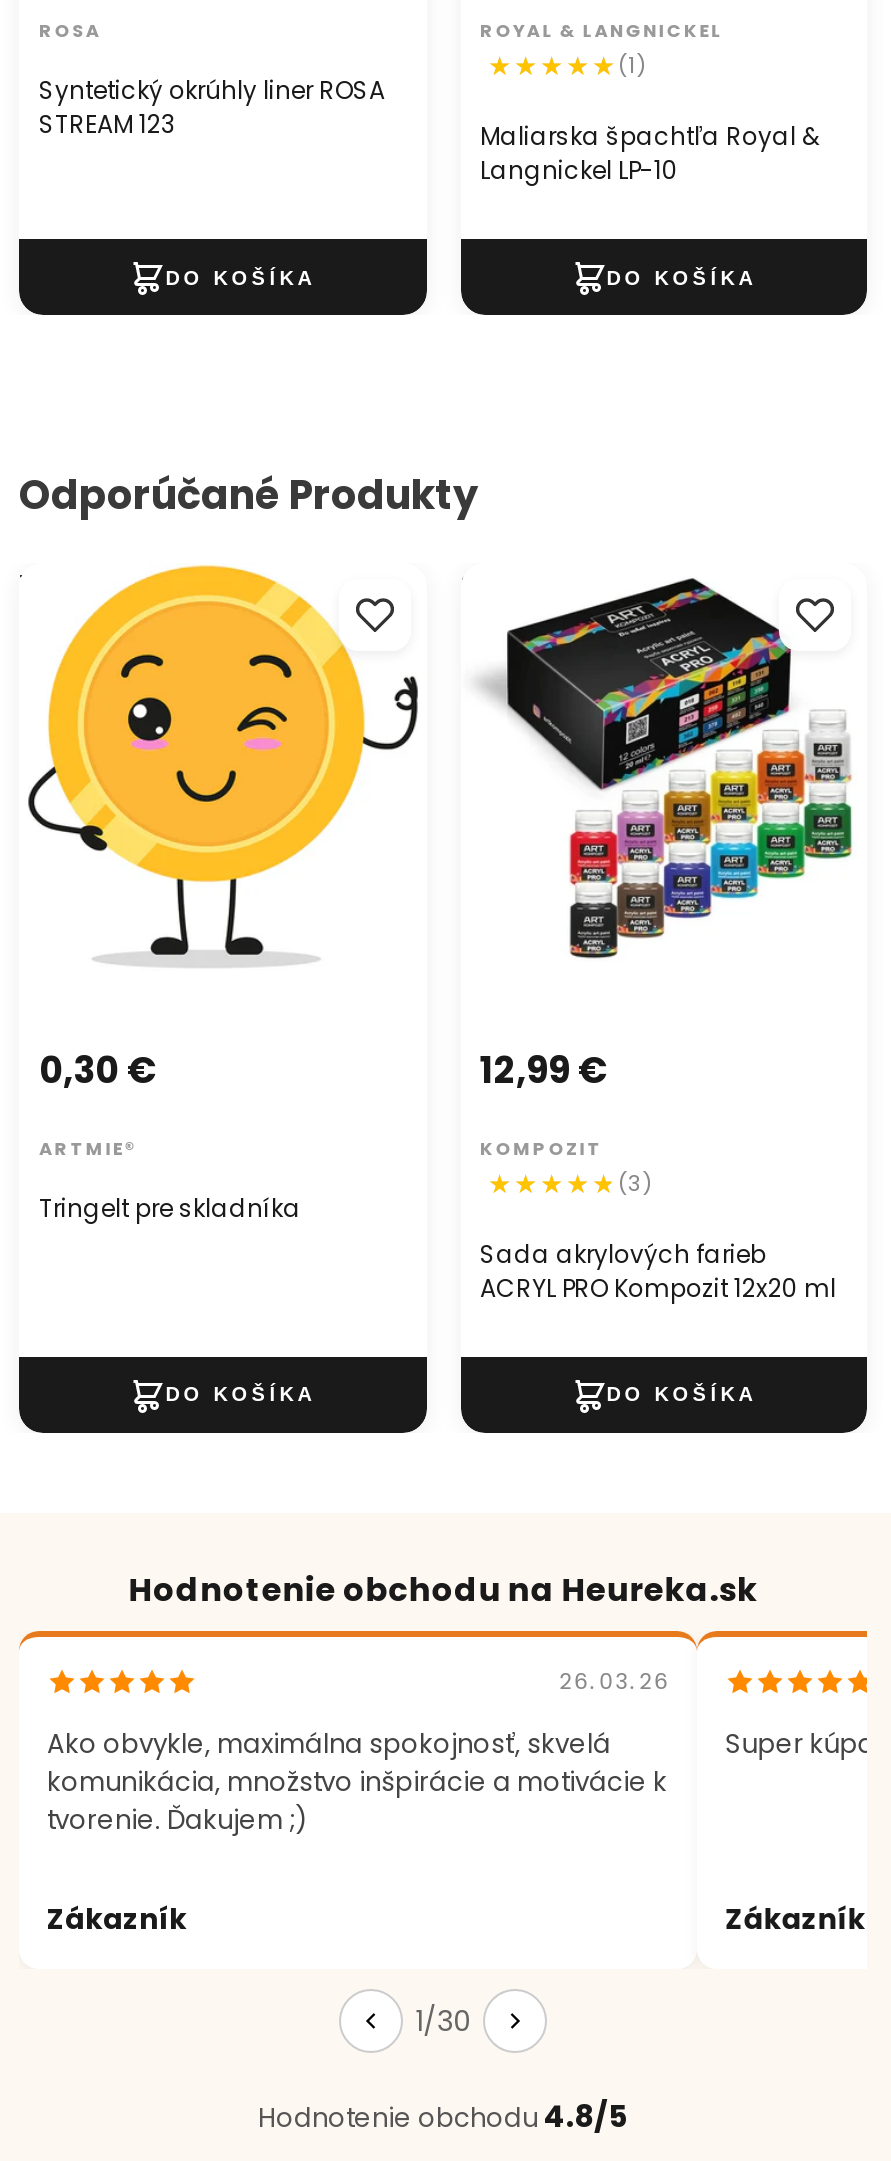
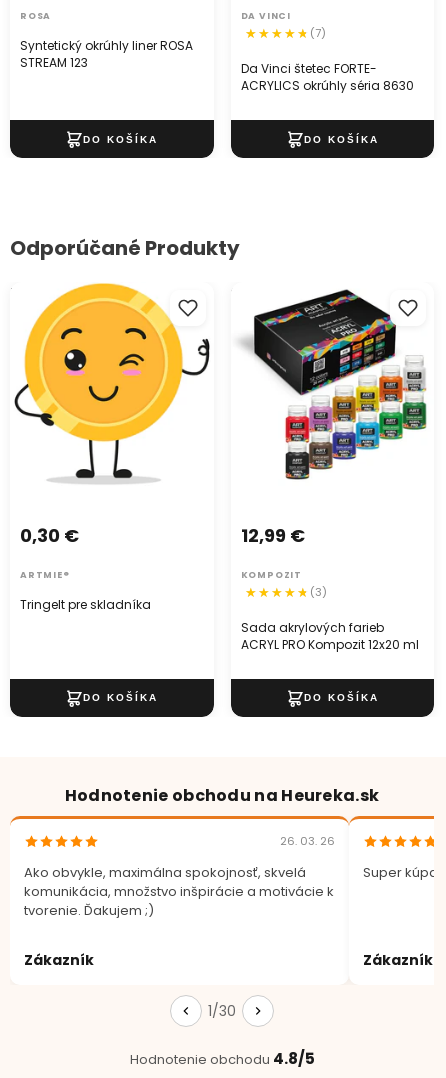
- ROYAL & LANGNICKEL
- (1)
+ DA VINCI
+ (7)

- Maliarska špachtľa Royal &
- Langnickel LP-10
+ Da Vinci štetec FORTE-
+ ACRYLICS okrúhly séria 8630
